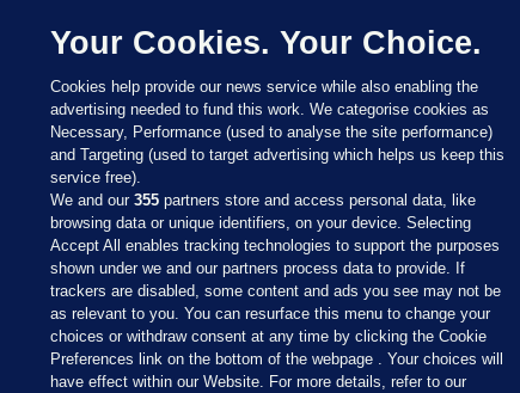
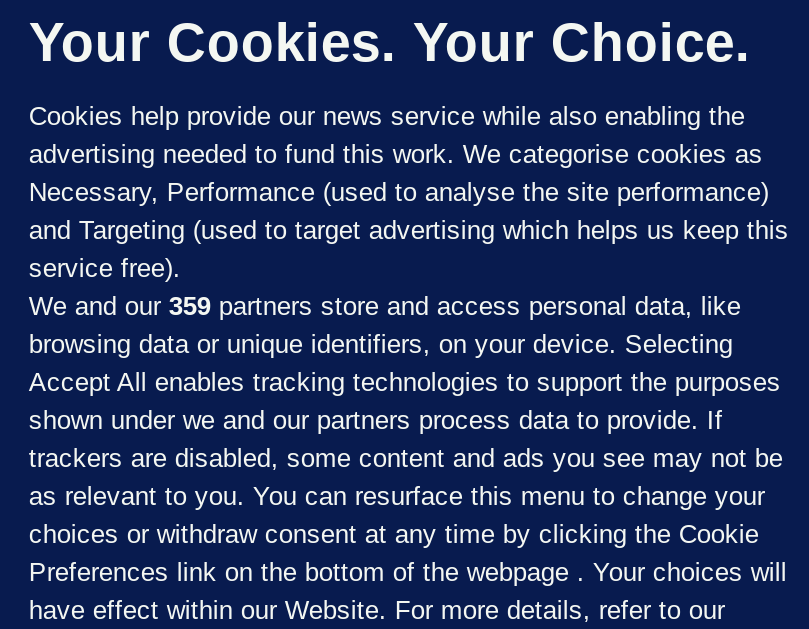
- We and our 355 partners store and access personal data, like
+ We and our 359 partners store and access personal data, like
